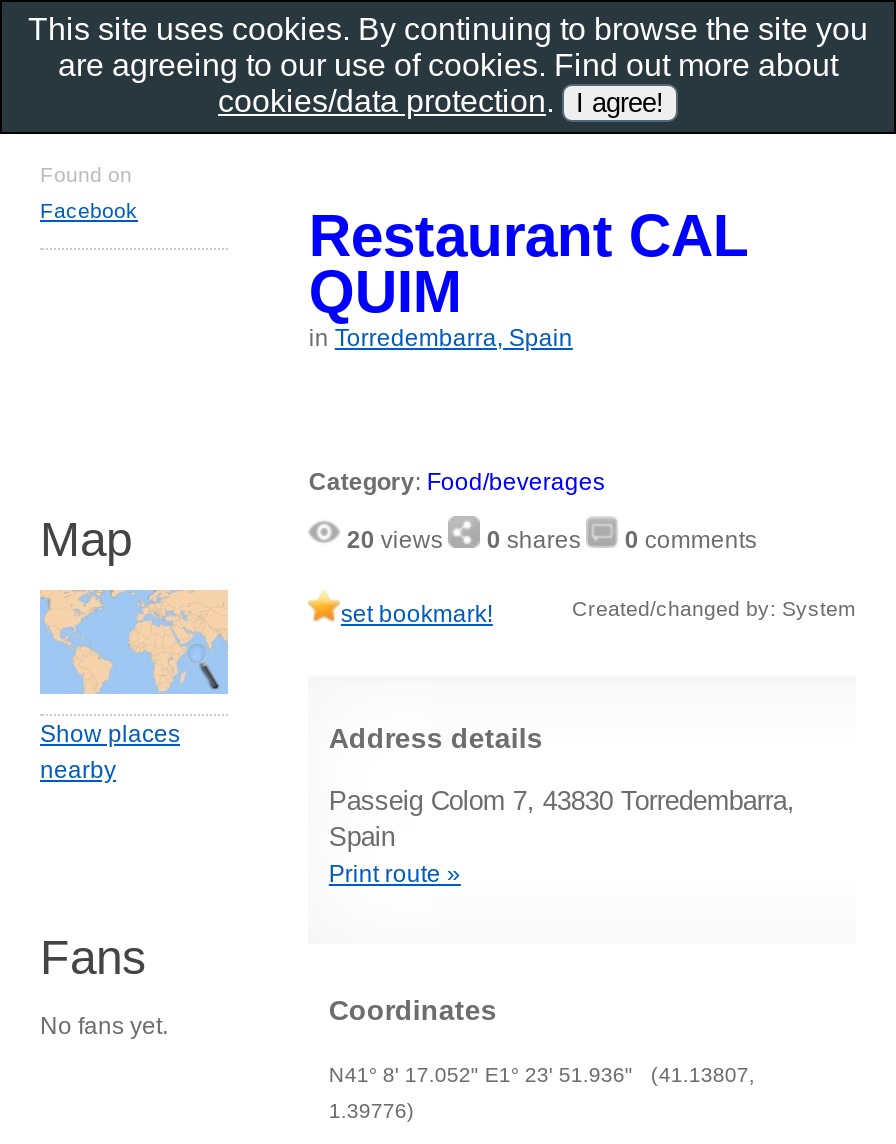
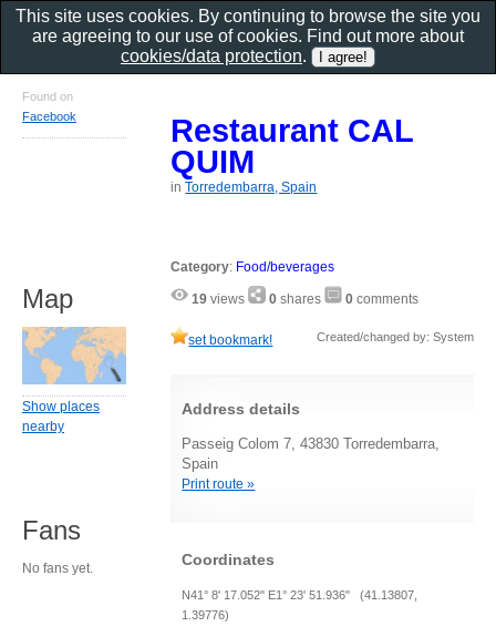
- 20 views 0 shares 0 comments
+ 19 views 0 shares 0 comments
